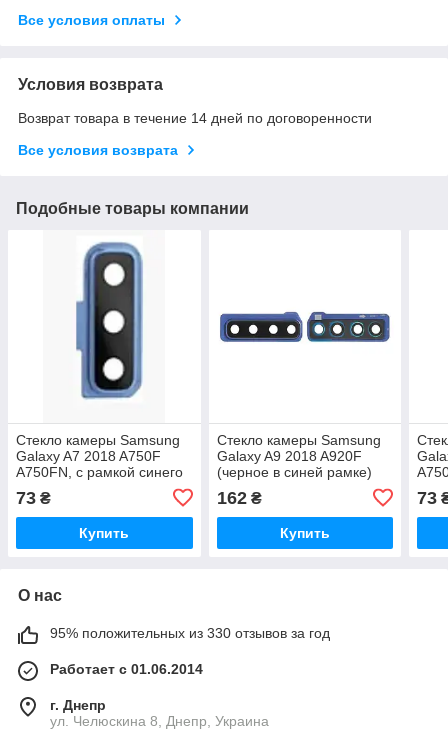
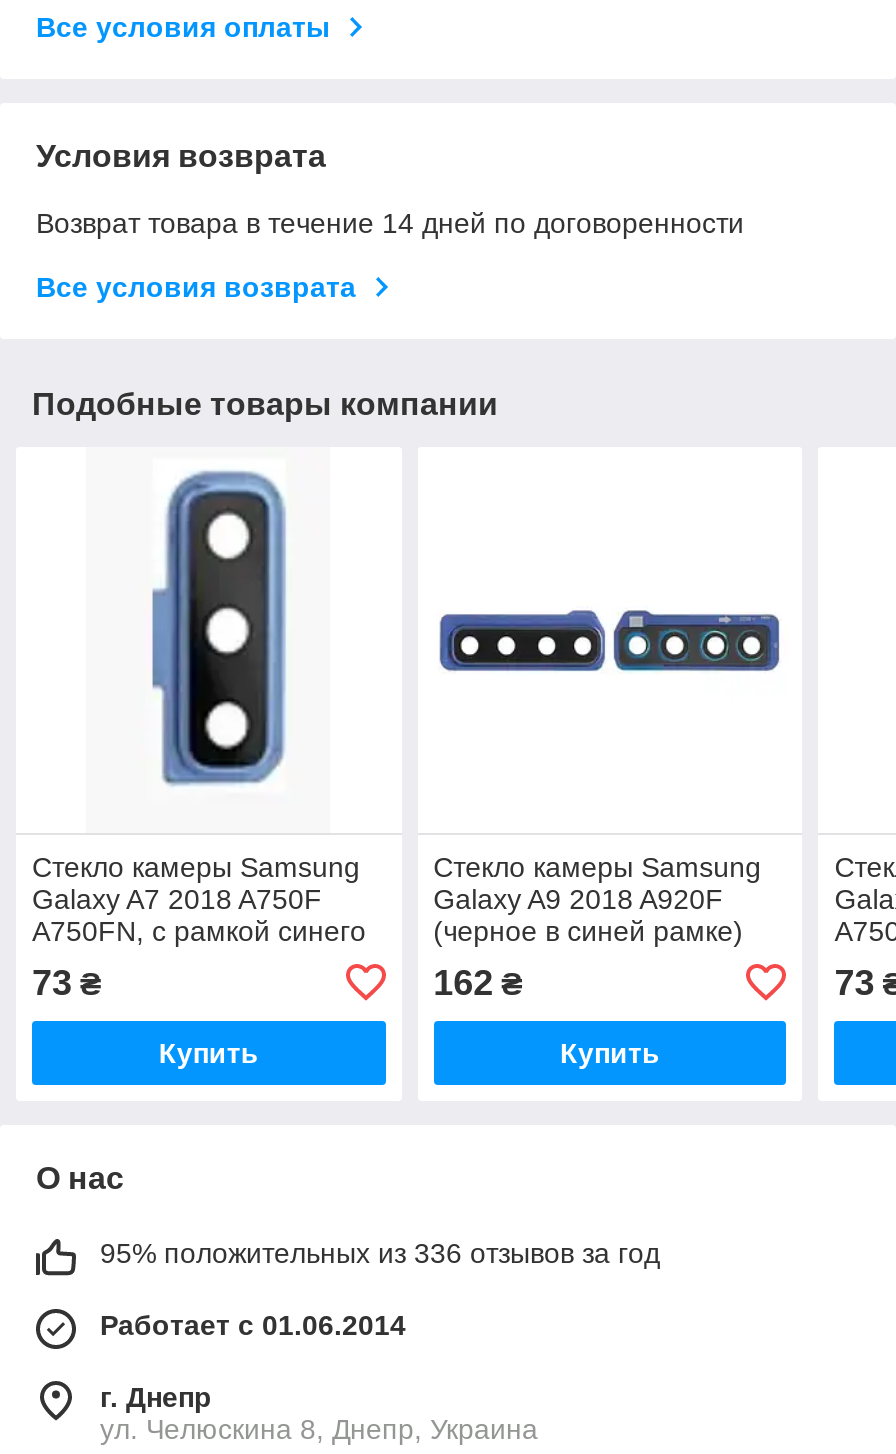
- 95% положительных из 330 отзывов за год
+ 95% положительных из 336 отзывов за год
